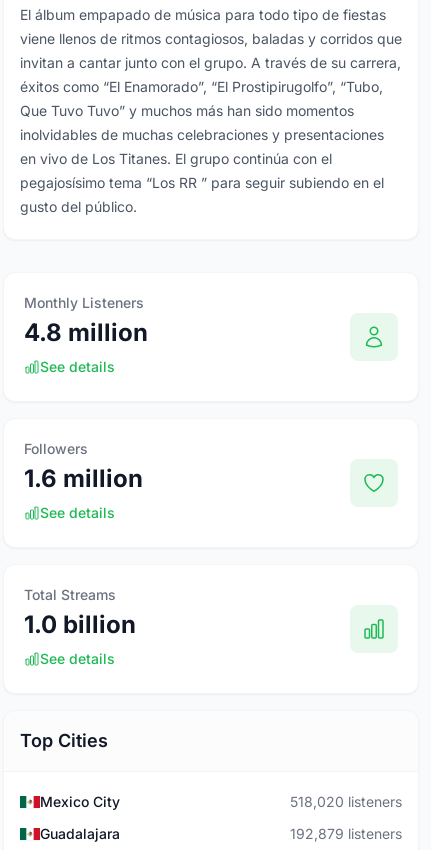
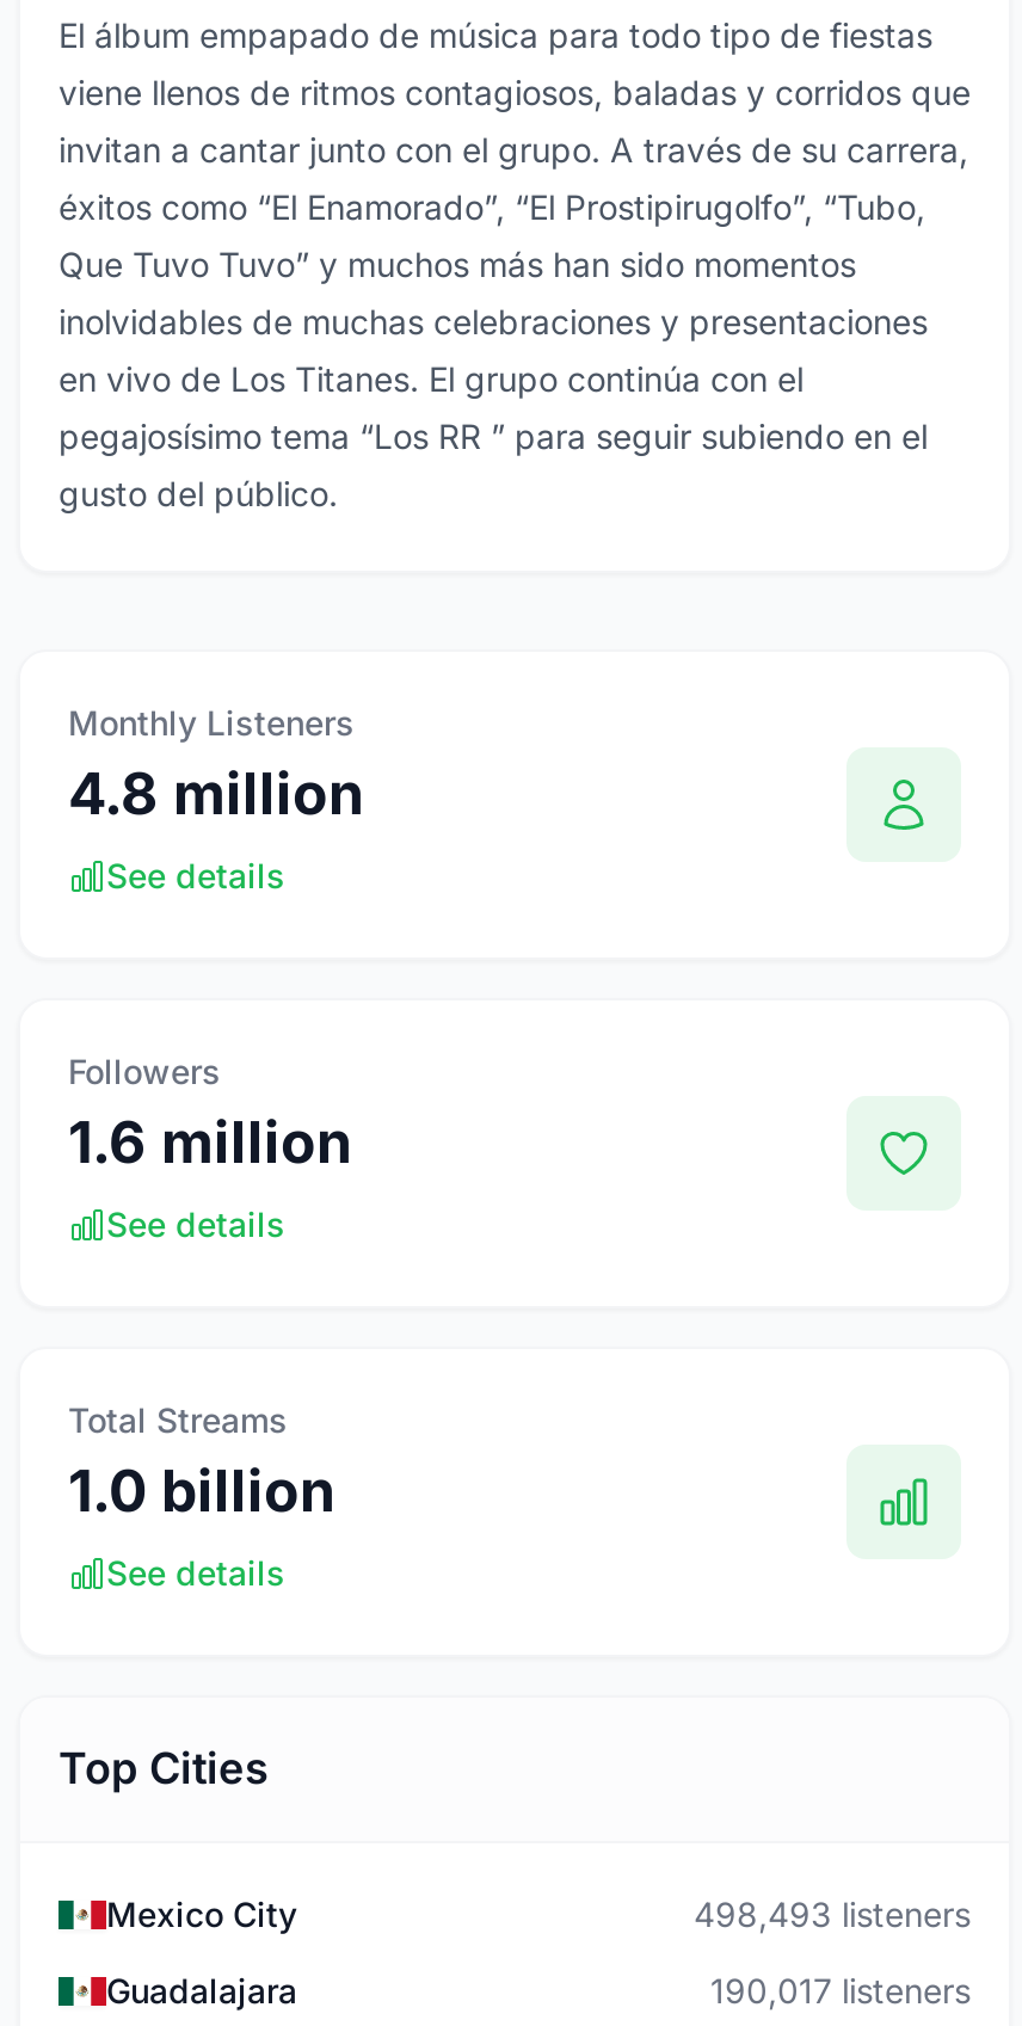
- 518,020 listeners
+ 498,493 listeners

- 192,879 listeners
+ 190,017 listeners
